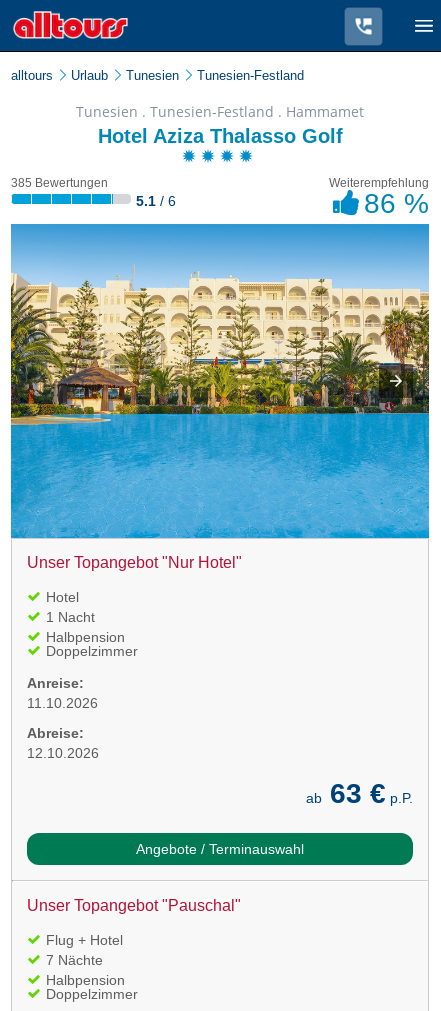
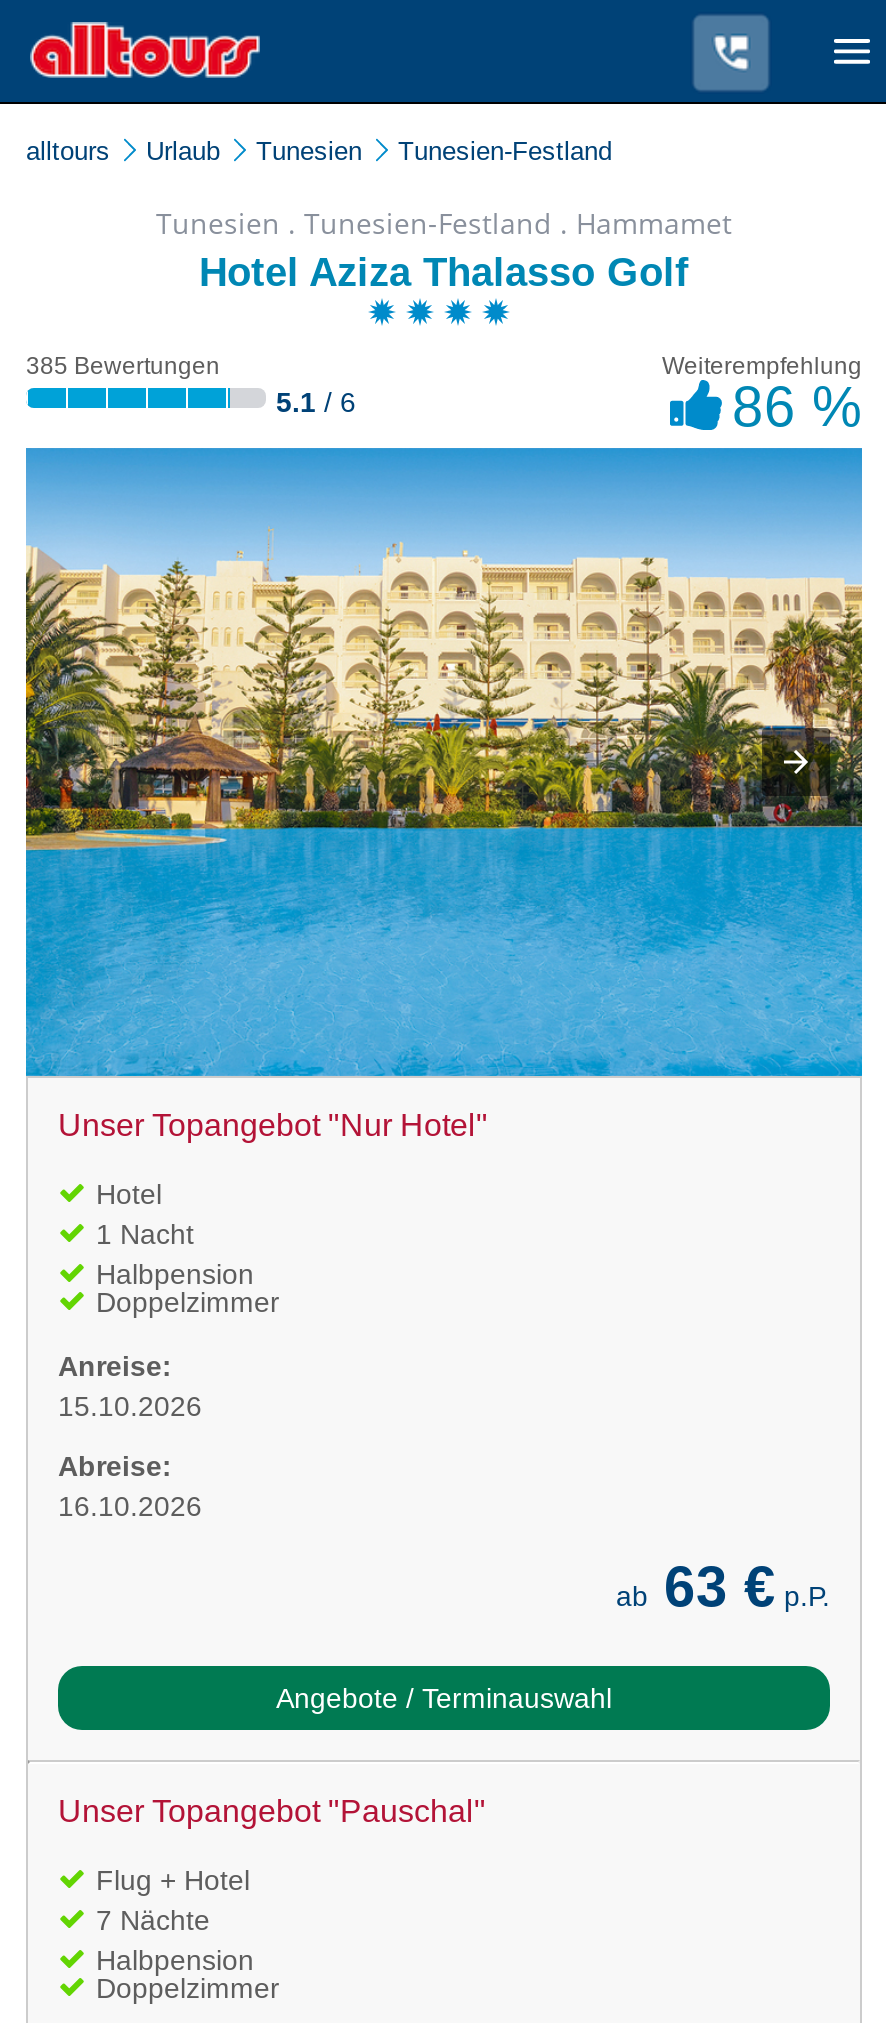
- 11.10.2026
+ 15.10.2026

- 12.10.2026
+ 16.10.2026
